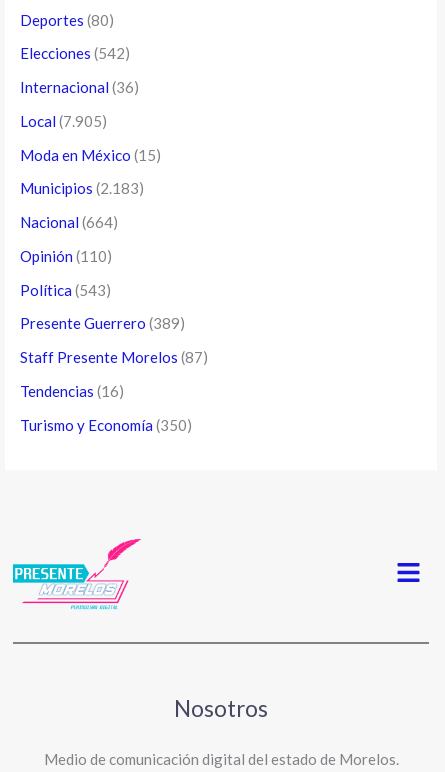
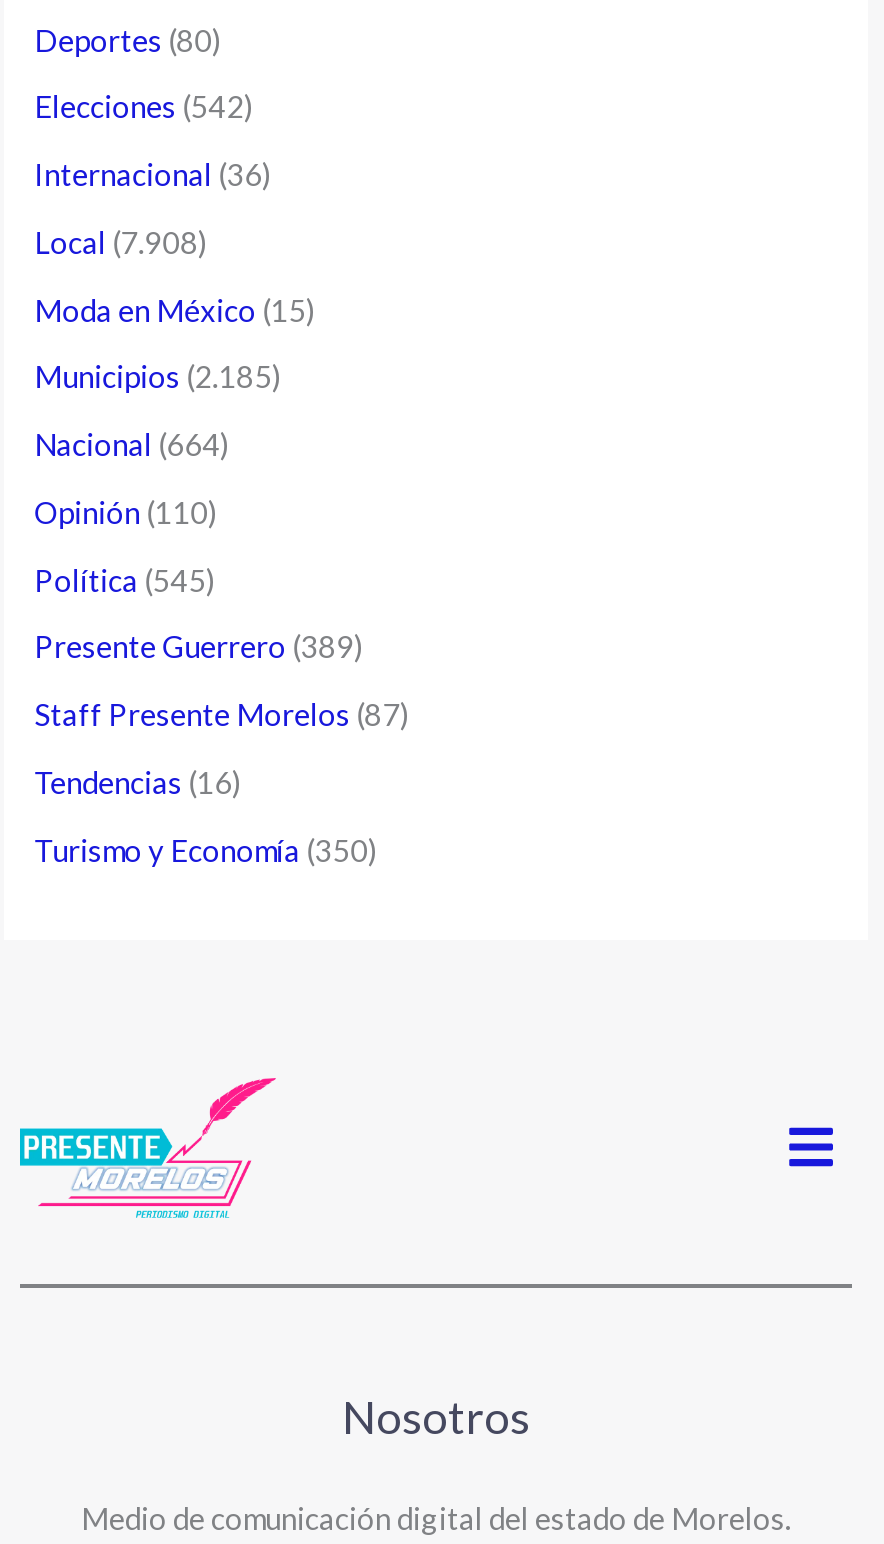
- Local (7.905)
+ Local (7.908)

- Municipios (2.183)
+ Municipios (2.185)

- Política (543)
+ Política (545)
